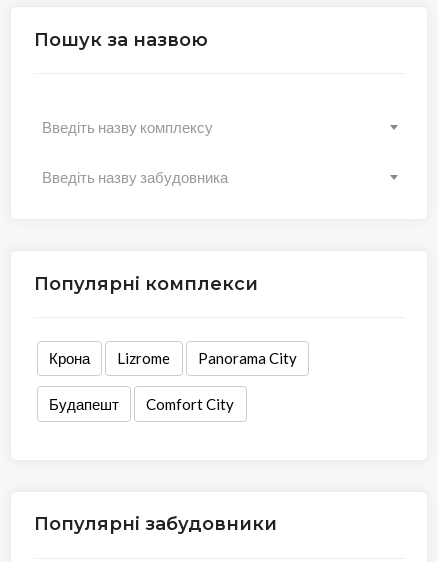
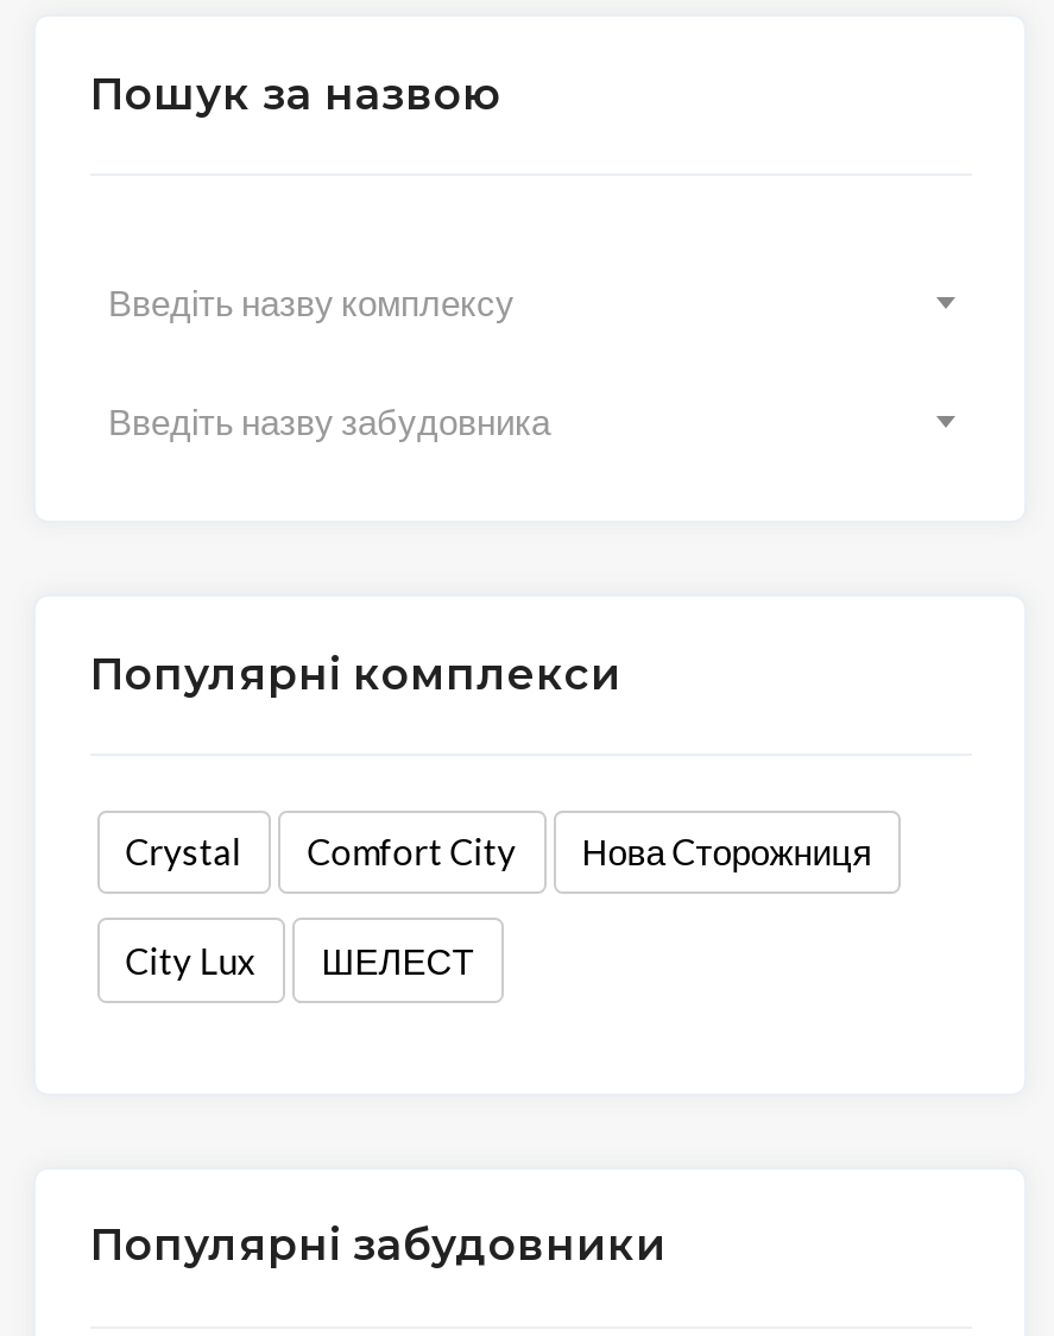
- Крона
- Lizrome
- Panorama City
- Будапешт
+ Crystal

moved up: Comfort City

+ Нова Cторожниця
+ City Lux
+ ШЕЛЕСТ
